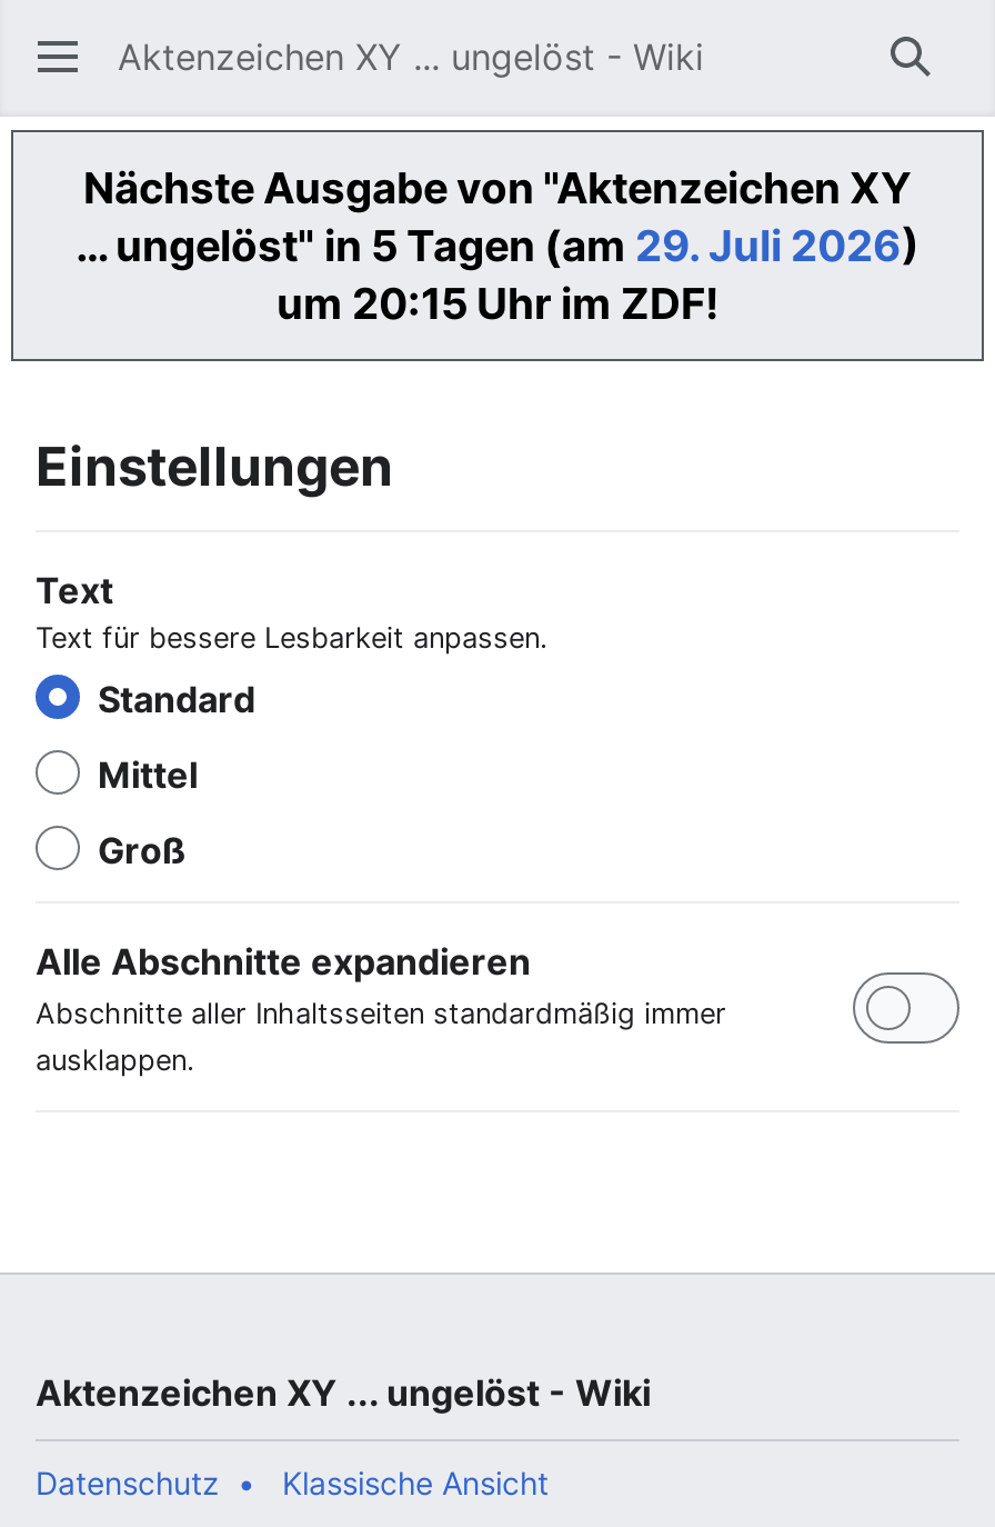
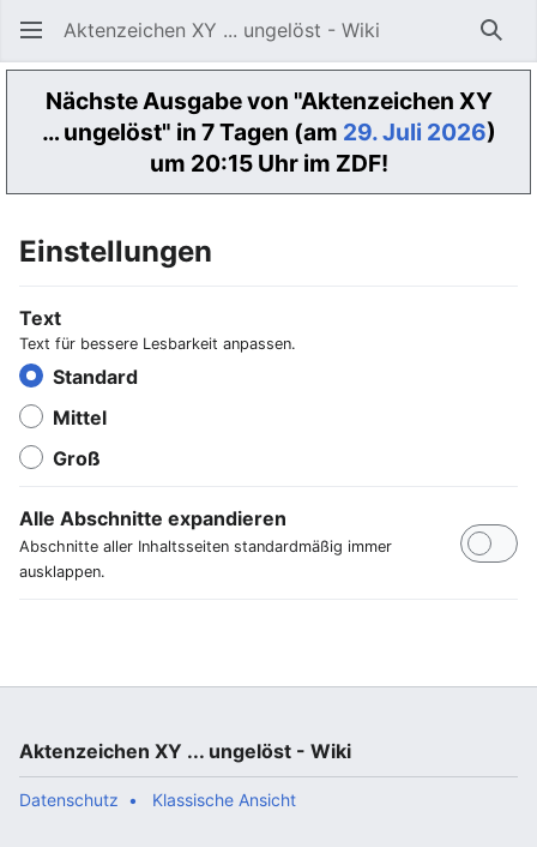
- … ungelöst" in 5 Tagen (am 29. Juli 2026)
+ … ungelöst" in 7 Tagen (am 29. Juli 2026)
